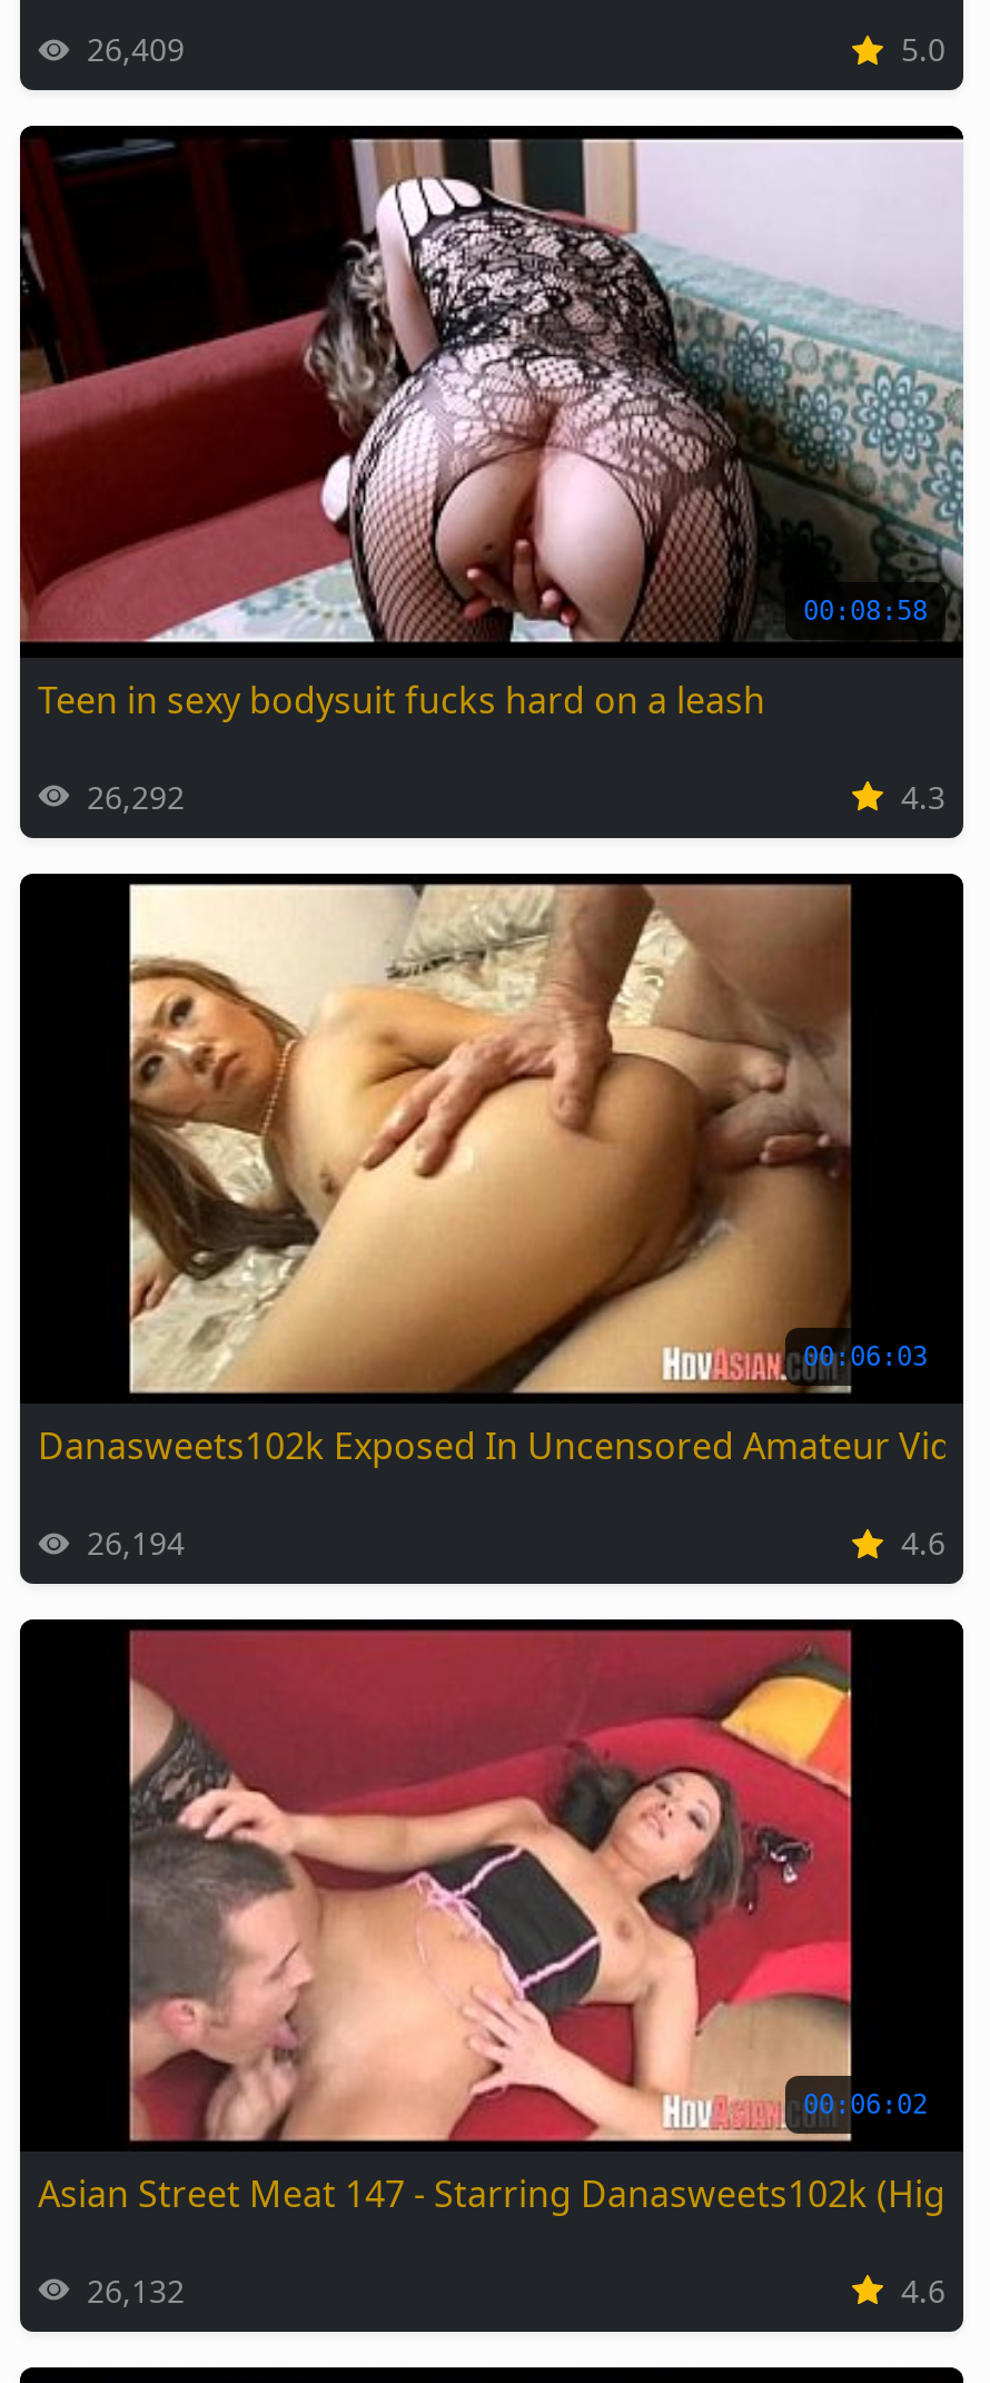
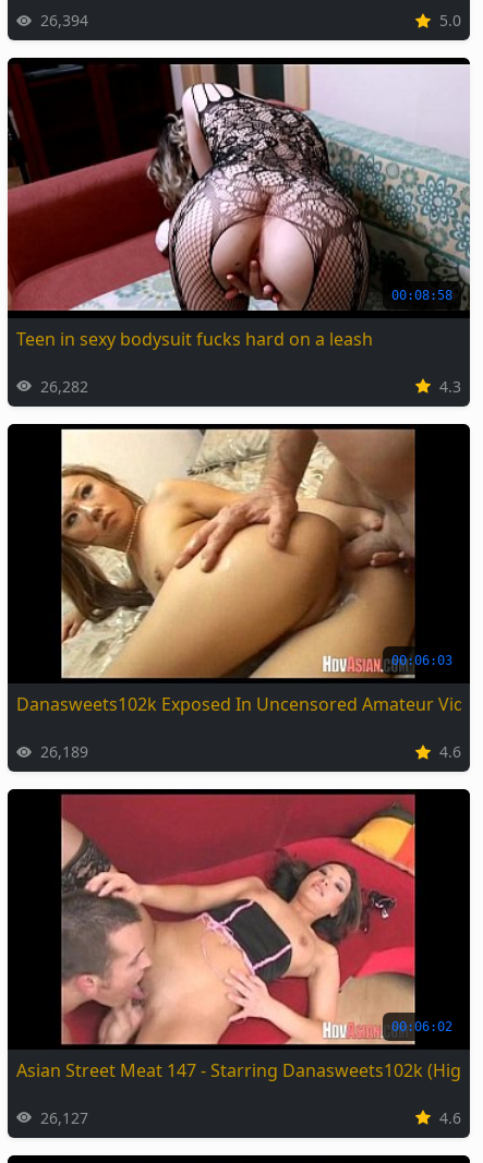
- 26,409
+ 26,394

- 26,292
+ 26,282

- 26,194
+ 26,189

- 26,132
+ 26,127
